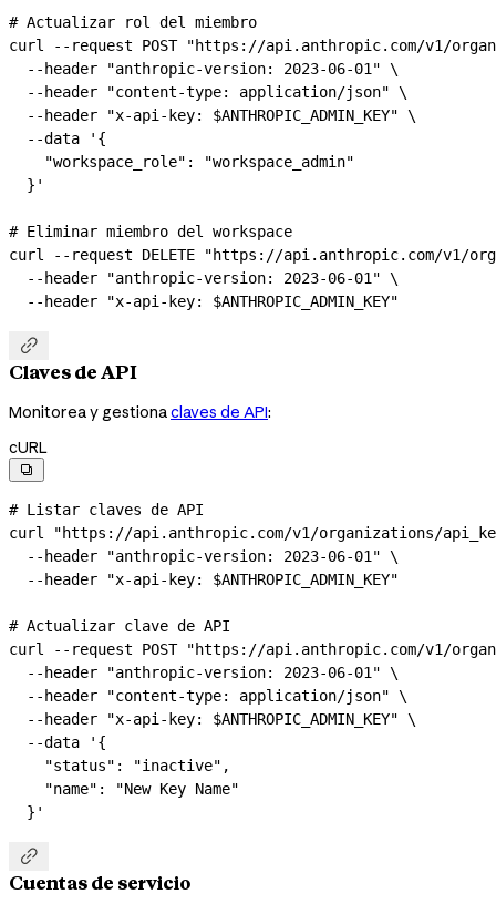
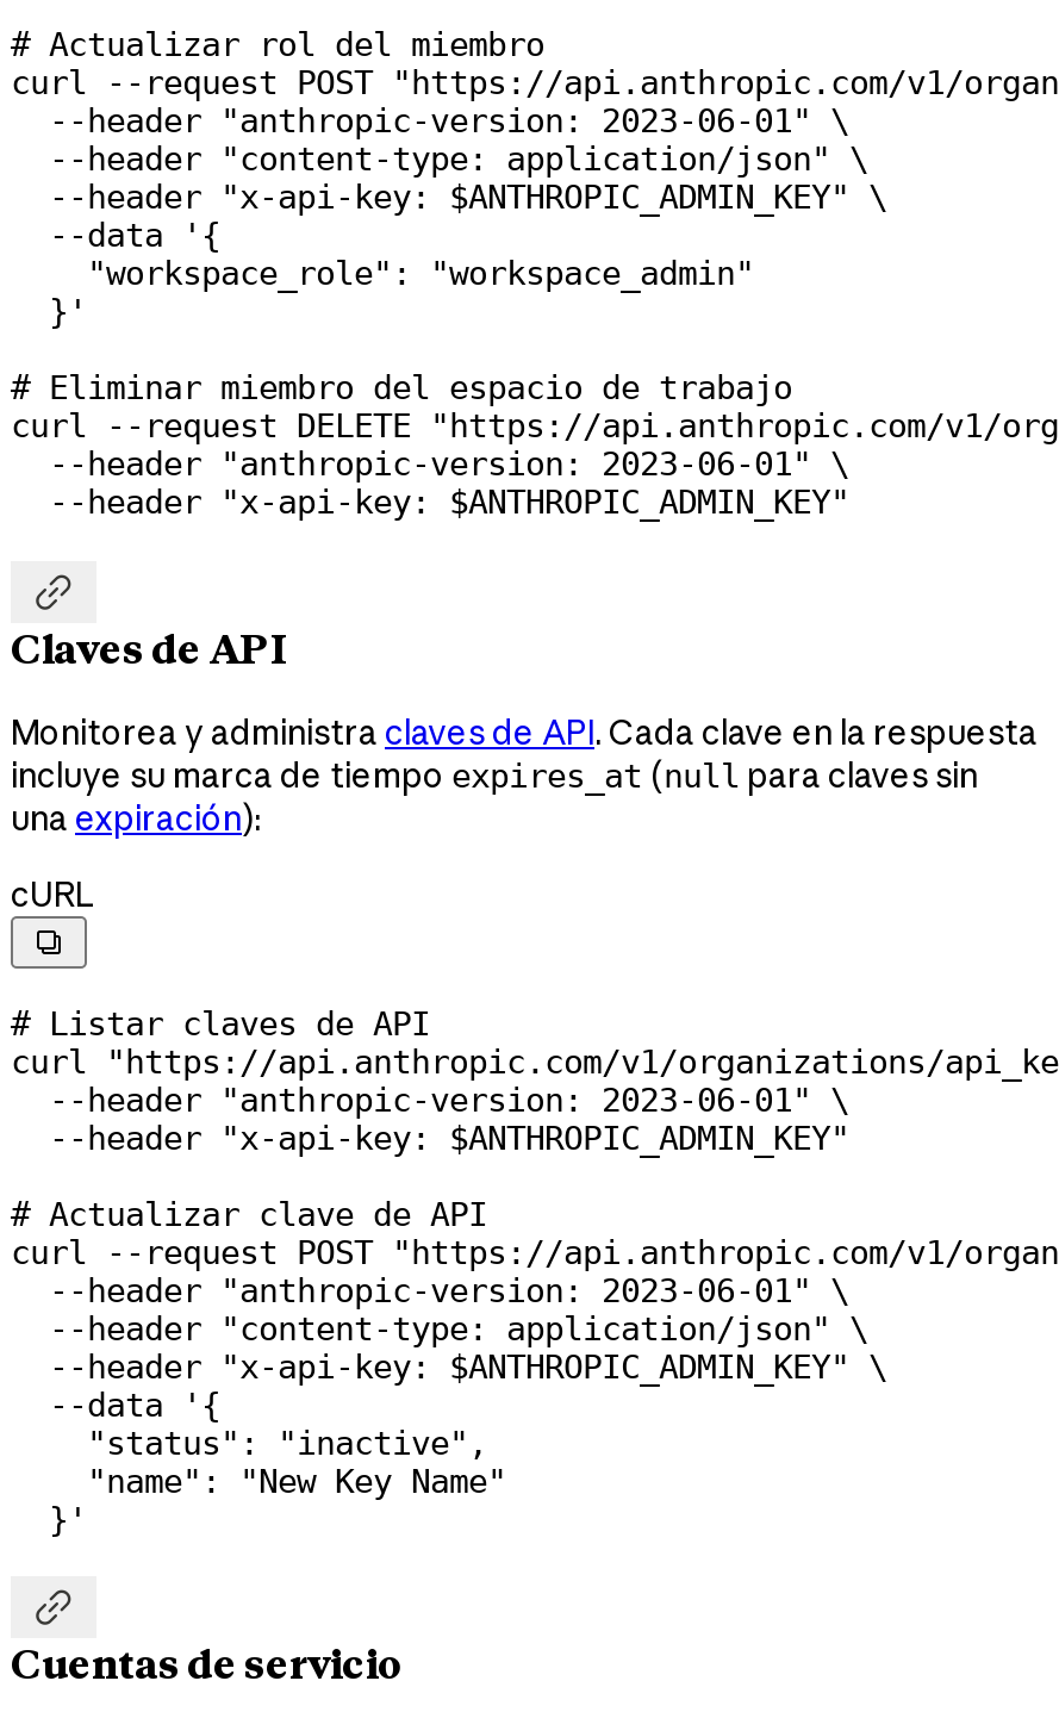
- # Eliminar miembro del workspace
+ # Eliminar miembro del espacio de trabajo

- Monitorea y gestiona claves de API:
+ Monitorea y administra claves de API. Cada clave en la respuesta
+ incluye su marca de tiempo expires_at (null para claves sin
+ una expiración):
